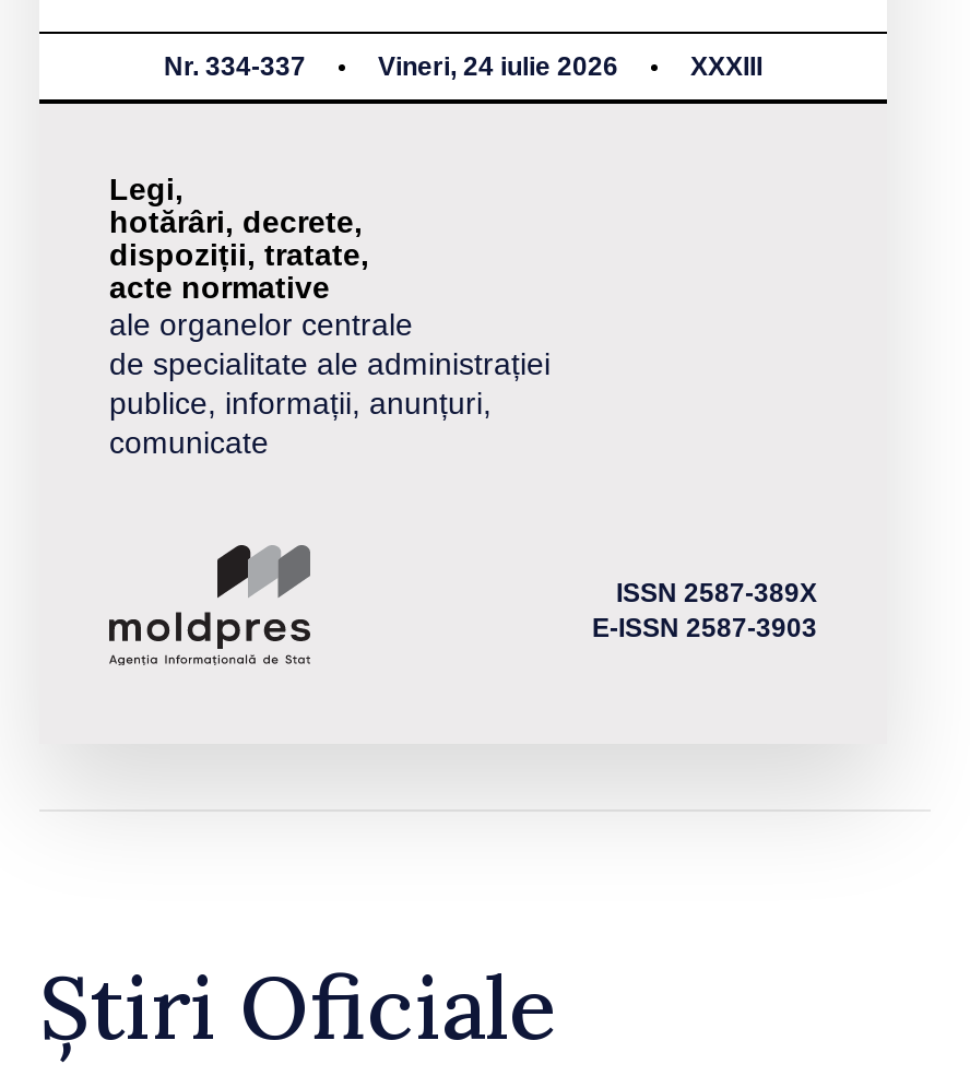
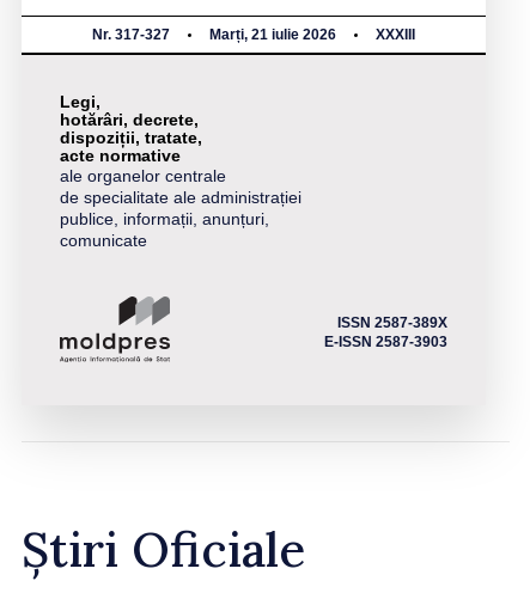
- Nr. 334-337
- Vineri, 24 iulie 2026
+ Nr. 317-327
+ Marți, 21 iulie 2026
